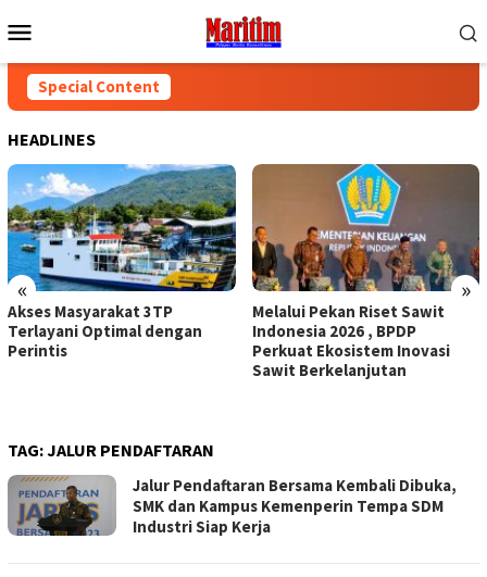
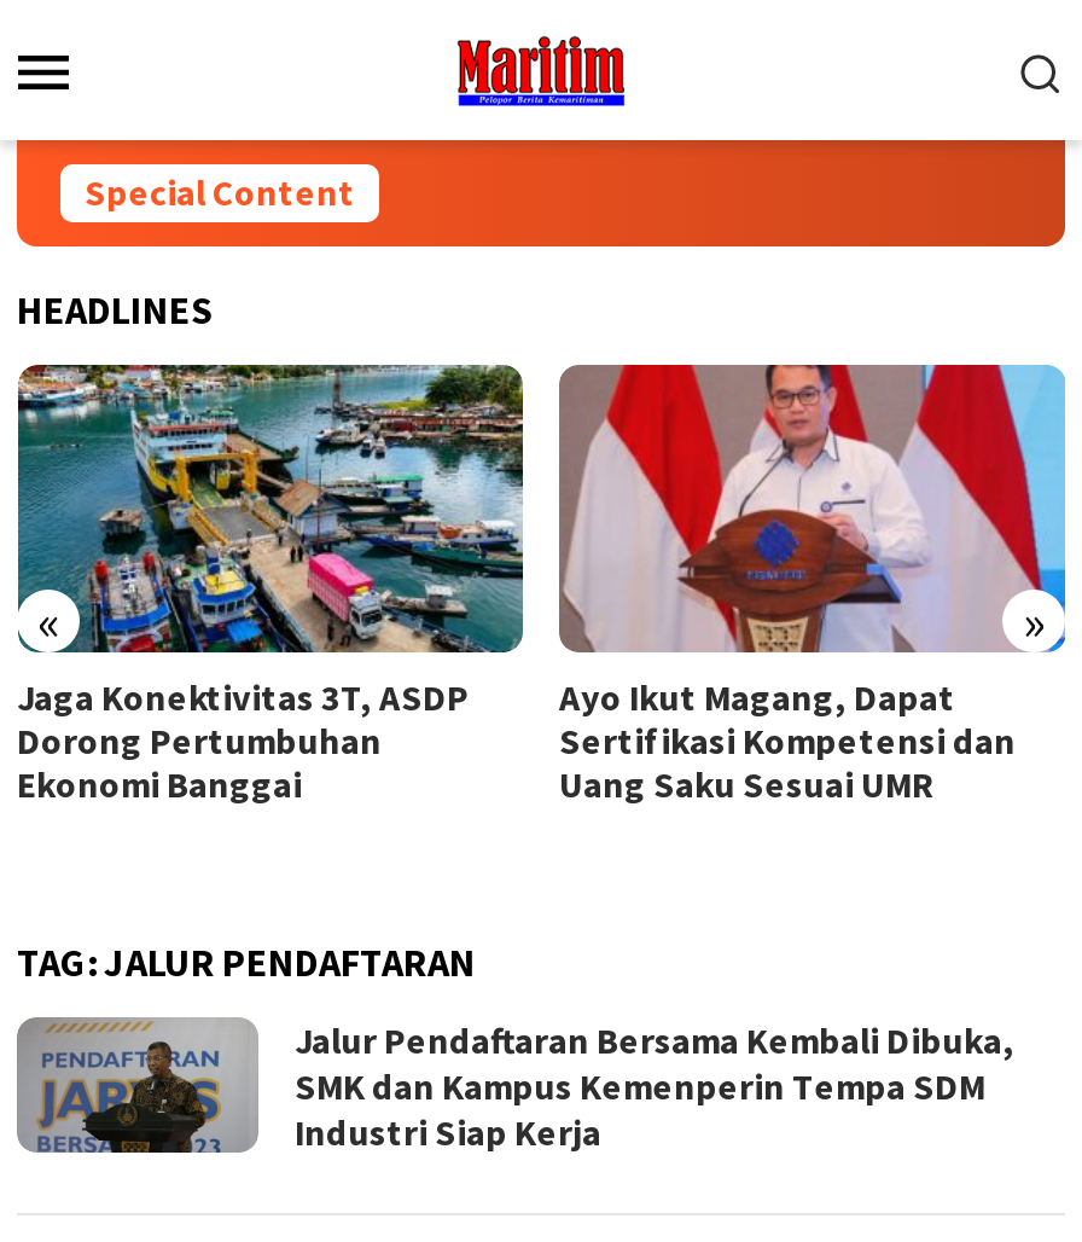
- [image]
- Akses Masyarakat 3TP
- Terlayani Optimal dengan
- Perintis
+ [image]
+ Jaga Konektivitas 3T, ASDP
+ Dorong Pertumbuhan
+ Ekonomi Banggai

- [image]
- Melalui Pekan Riset Sawit
- Indonesia 2026 , BPDP
- Perkuat Ekosistem Inovasi
- Sawit Berkelanjutan
+ [image]
+ Ayo Ikut Magang, Dapat
+ Sertifikasi Kompetensi dan
+ Uang Saku Sesuai UMR
